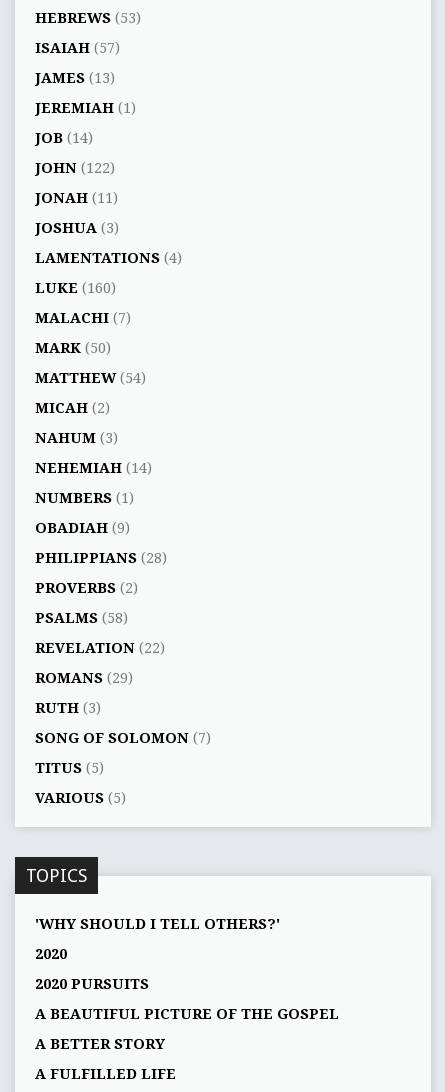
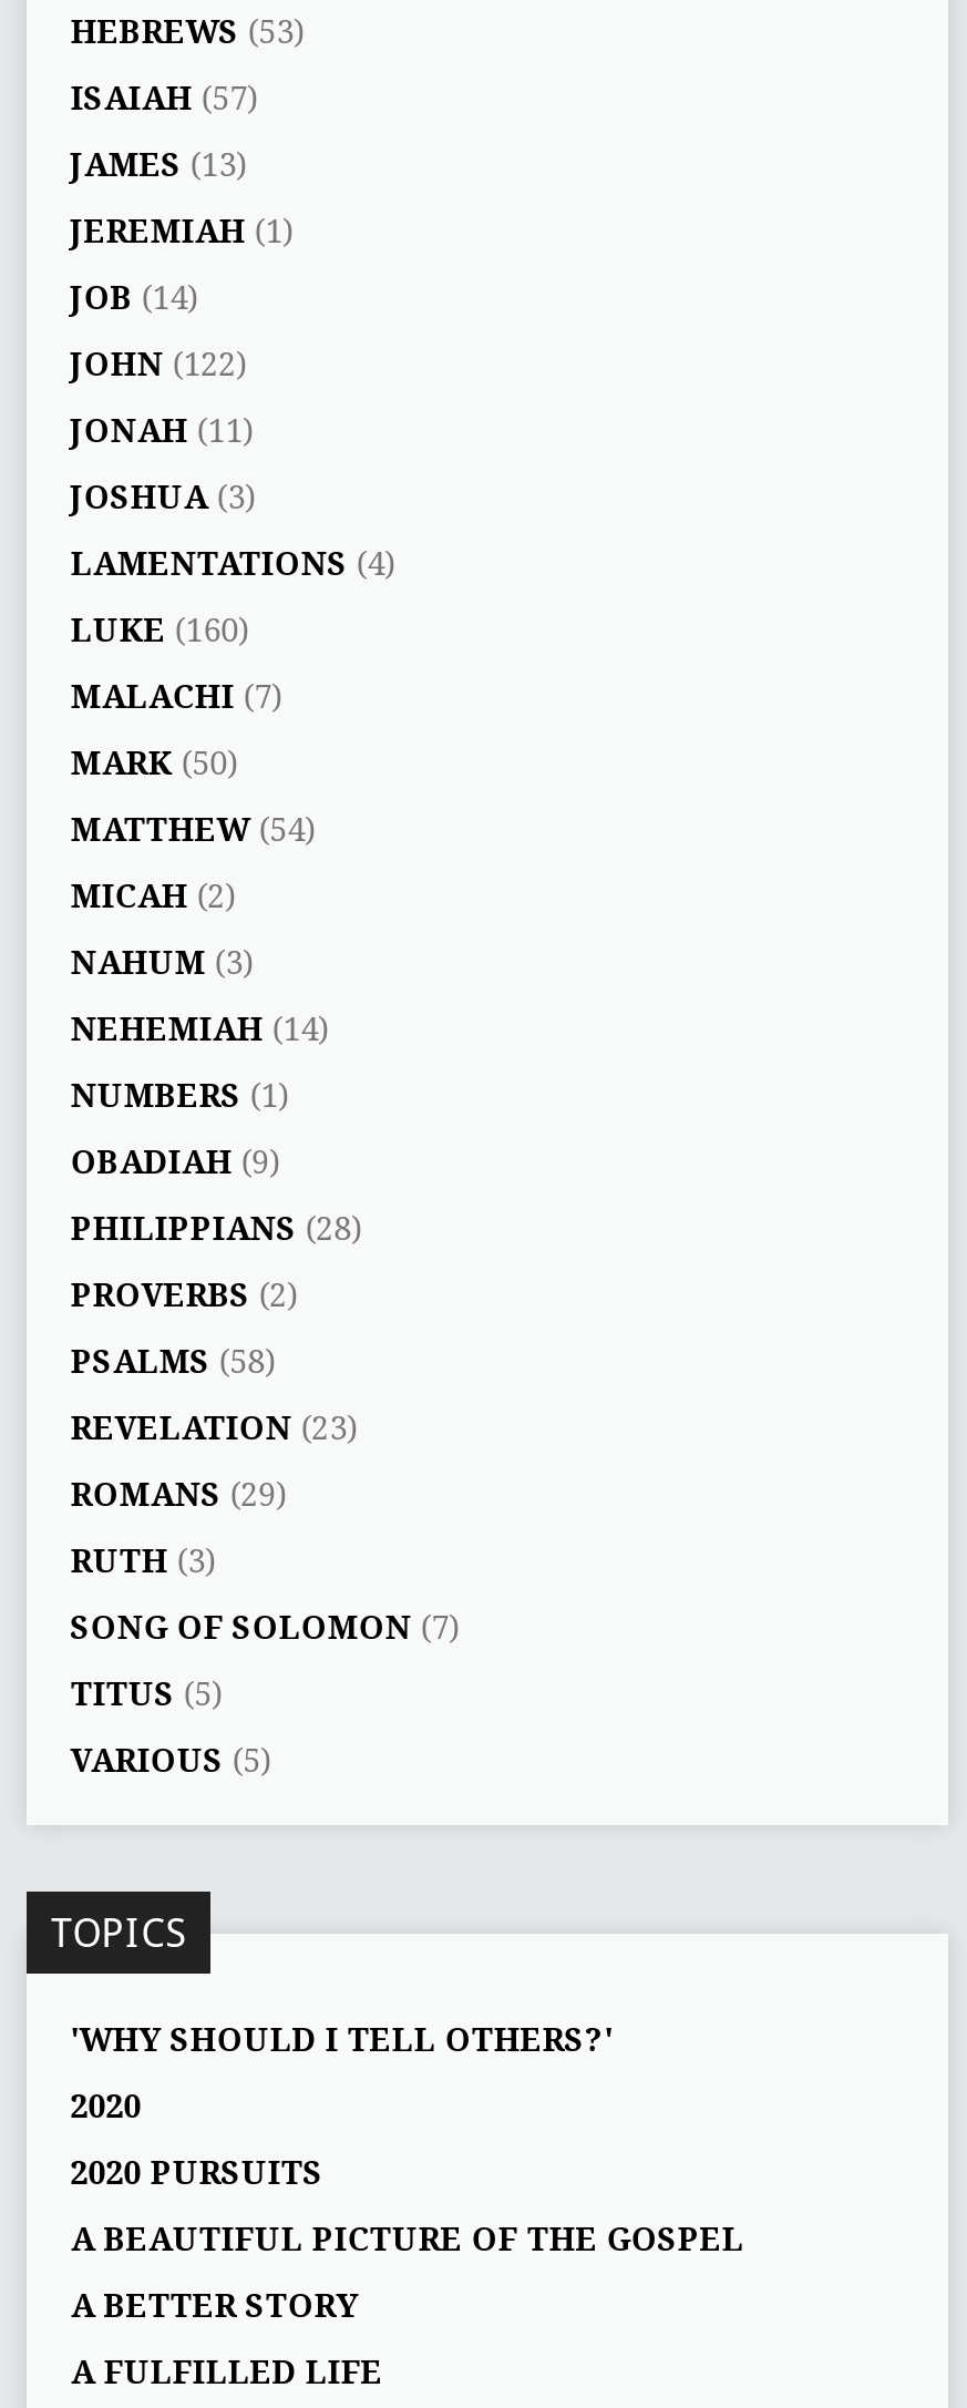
- REVELATION (22)
+ REVELATION (23)
